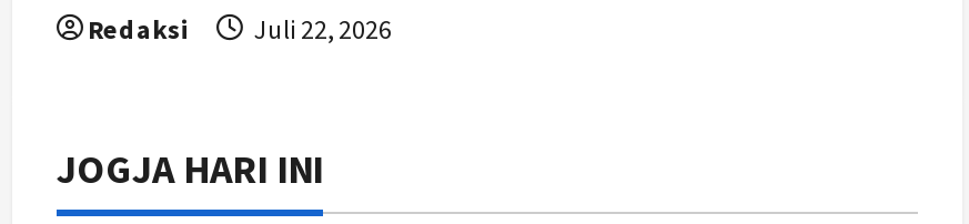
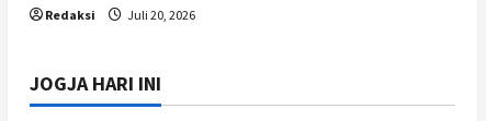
- Redaksi Juli 22, 2026
+ Redaksi Juli 20, 2026
